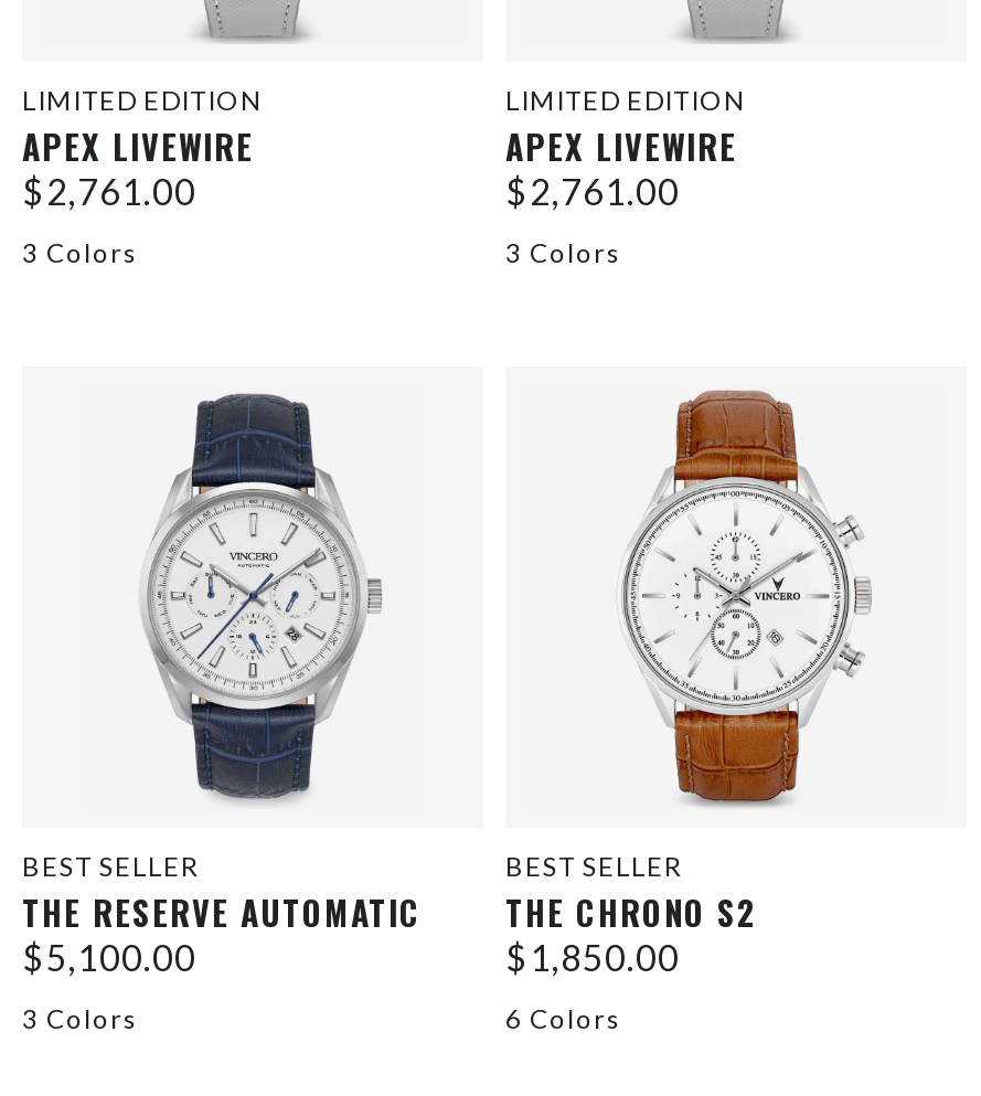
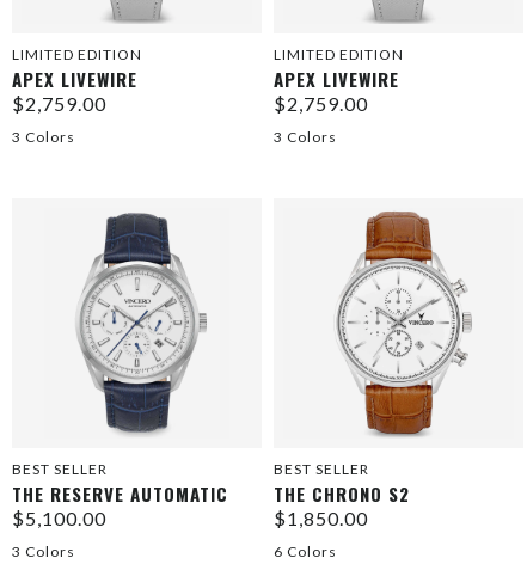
- $2,761.00
+ $2,759.00

- $2,761.00
+ $2,759.00
